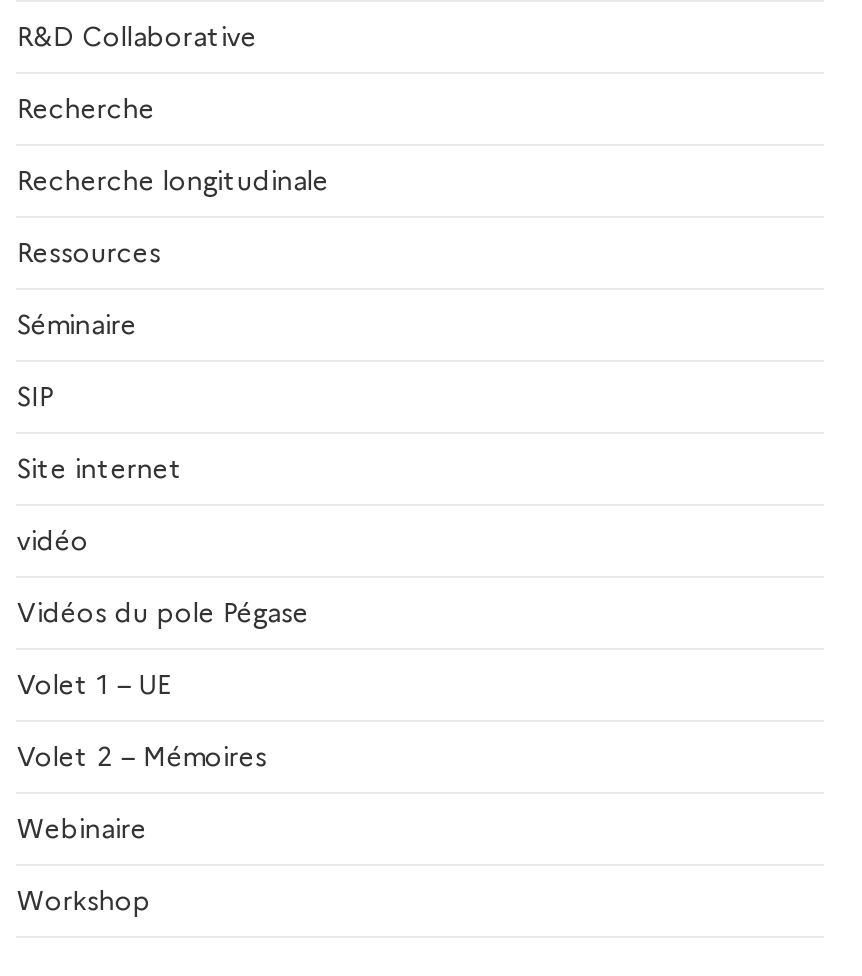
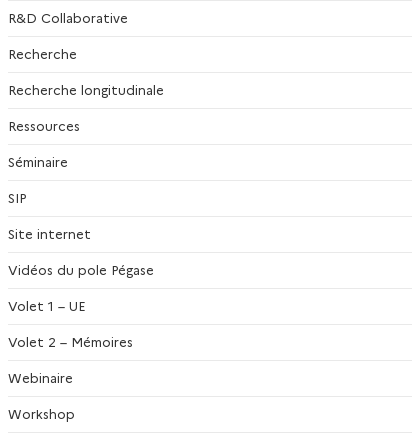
- vidéo
